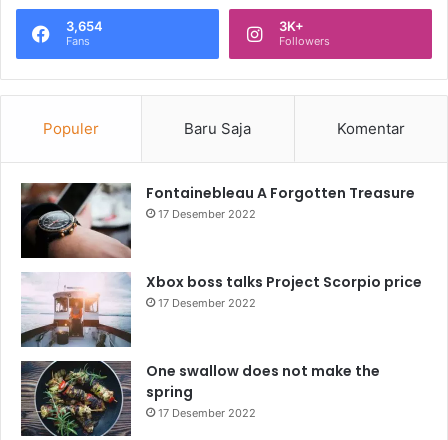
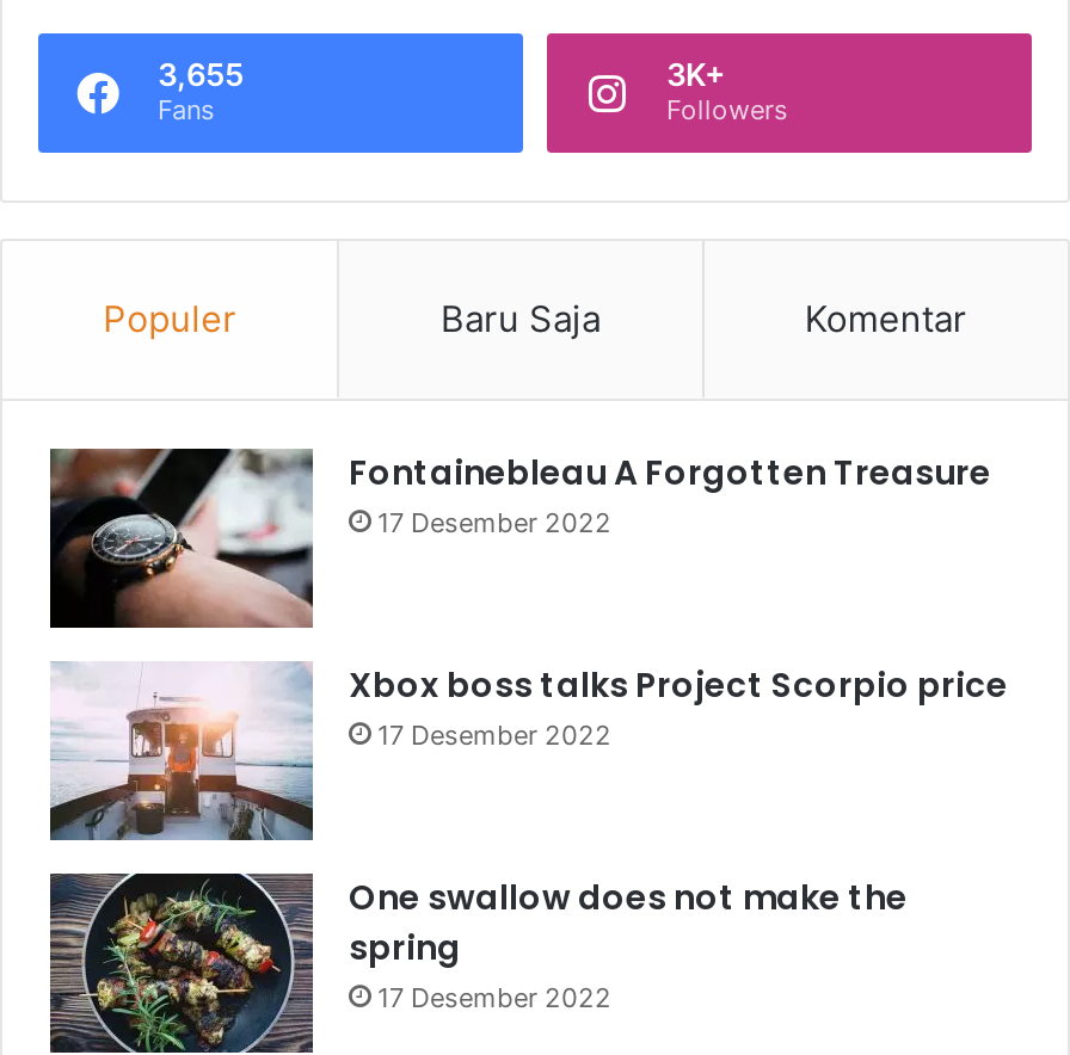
- 3,654
+ 3,655
